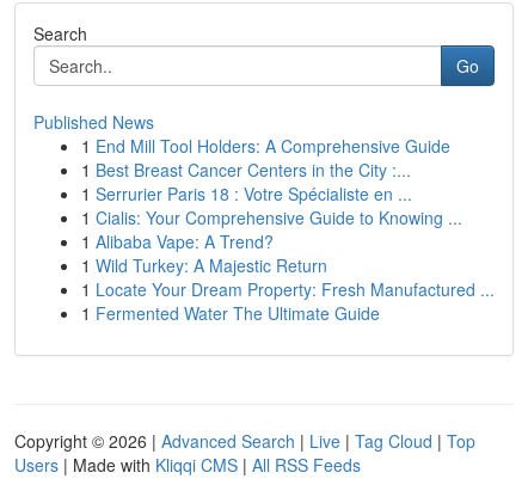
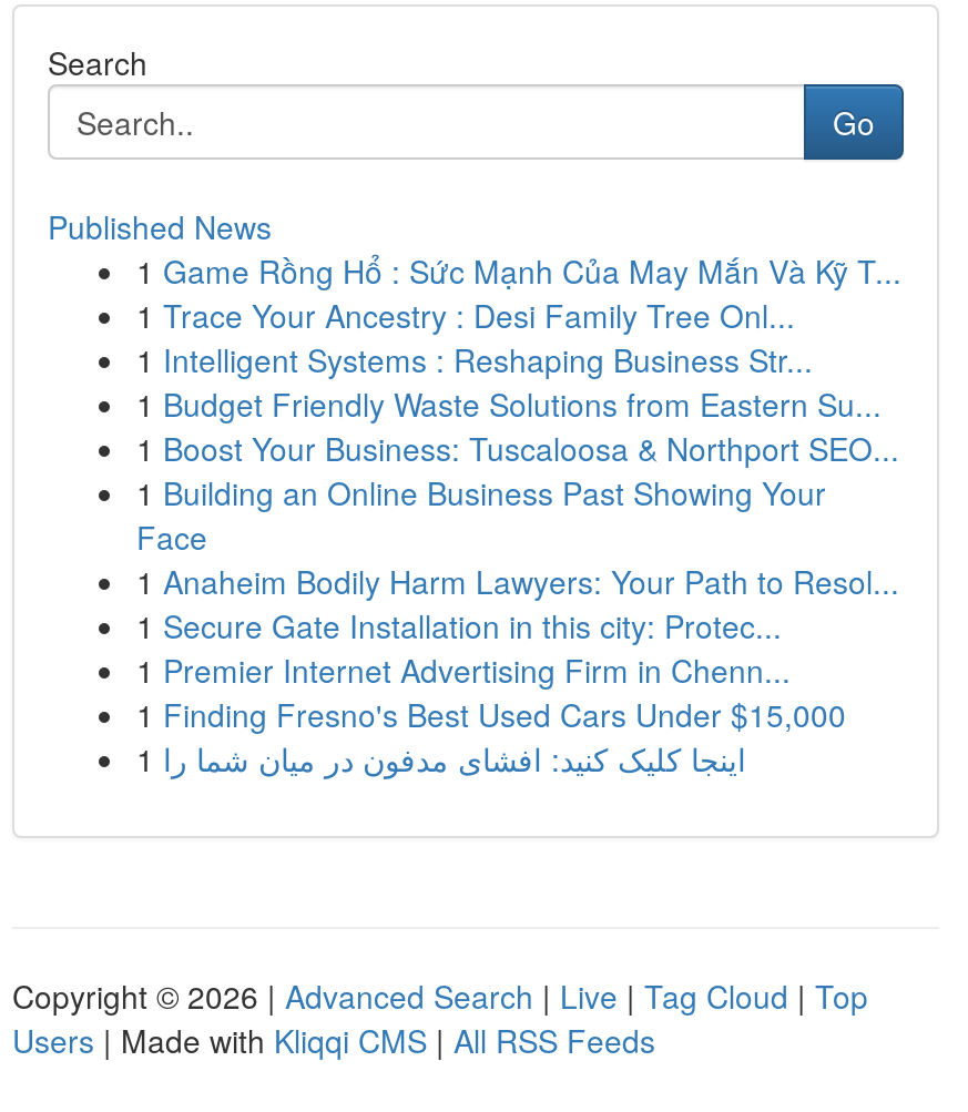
- 1 End Mill Tool Holders: A Comprehensive Guide
- 1 Best Breast Cancer Centers in the City :...
- 1 Serrurier Paris 18 : Votre Spécialiste en ...
- 1 Cialis: Your Comprehensive Guide to Knowing ...
- 1 Alibaba Vape: A Trend?
- 1 Wild Turkey: A Majestic Return
- 1 Locate Your Dream Property: Fresh Manufactured ...
- 1 Fermented Water The Ultimate Guide
+ 1 Game Rồng Hổ : Sức Mạnh Của May Mắn Và Kỹ T...
+ 1 Trace Your Ancestry : Desi Family Tree Onl...
+ 1 Intelligent Systems : Reshaping Business Str...
+ 1 Budget Friendly Waste Solutions from Eastern Su...
+ 1 Boost Your Business: Tuscaloosa & Northport SEO...
+ 1 Building an Online Business Past Showing Your
+ Face
+ 1 Anaheim Bodily Harm Lawyers: Your Path to Resol...
+ 1 Secure Gate Installation in this city: Protec...
+ 1 Premier Internet Advertising Firm in Chenn...
+ 1 Finding Fresno's Best Used Cars Under $15,000
+ 1 اینجا کلیک کنید: افشای مدفون در میان شما را
